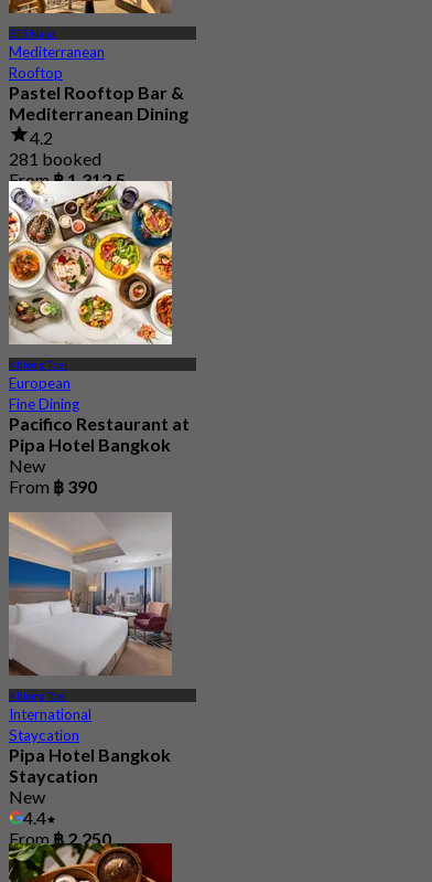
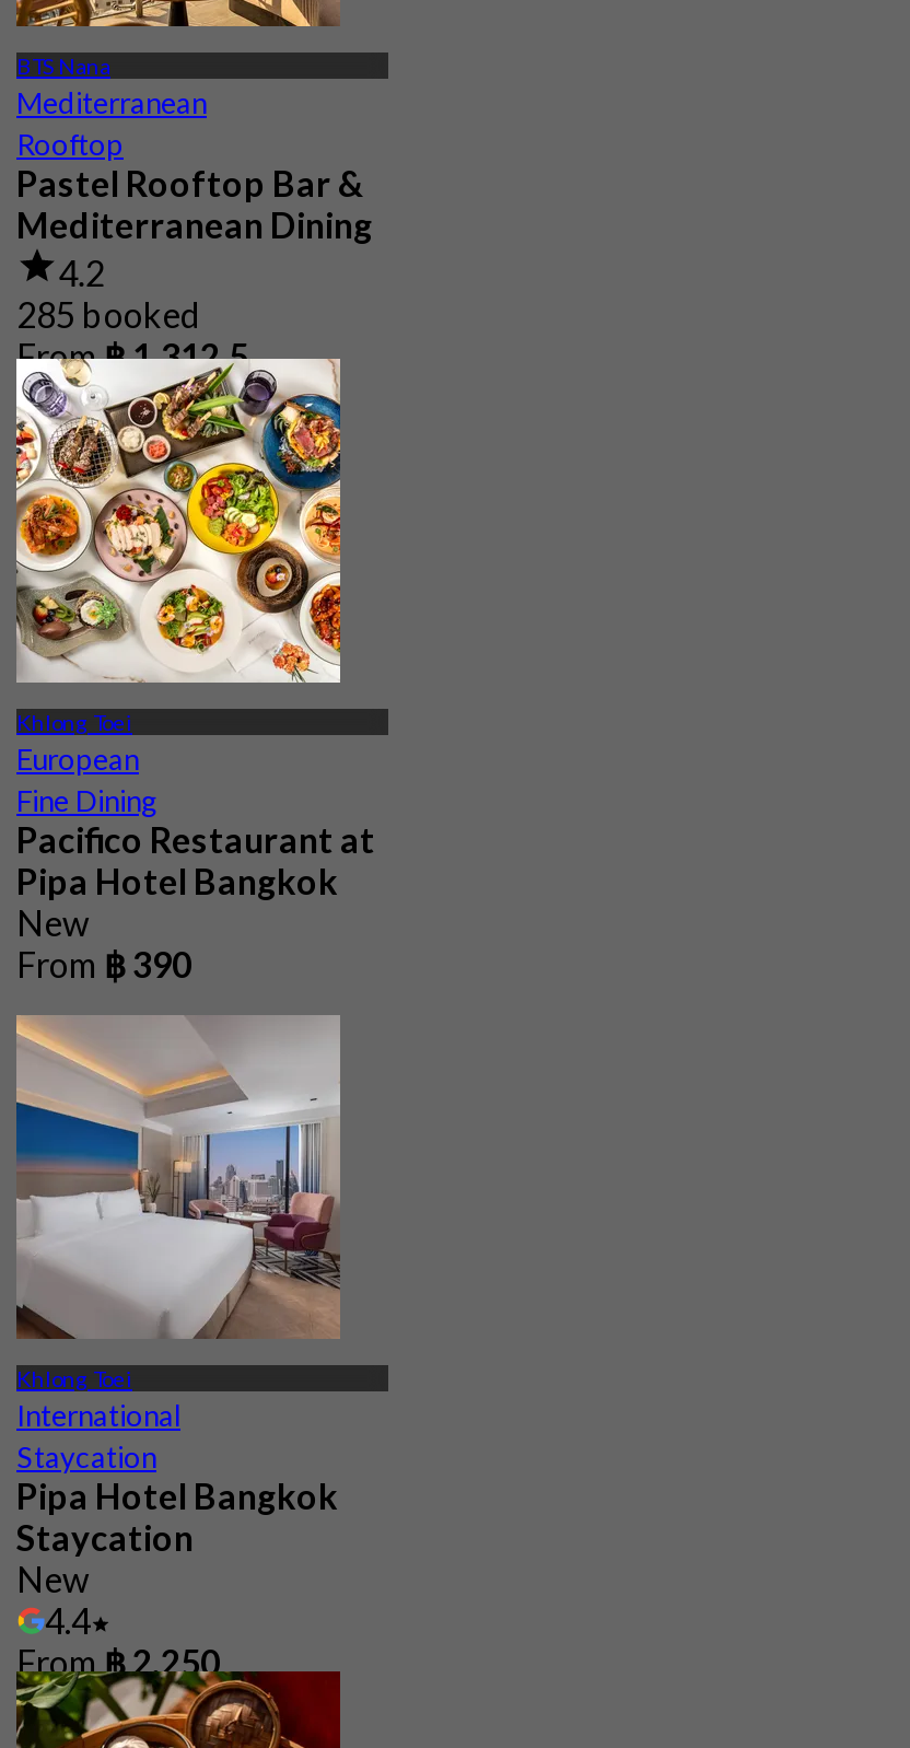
- 281 booked
+ 285 booked
